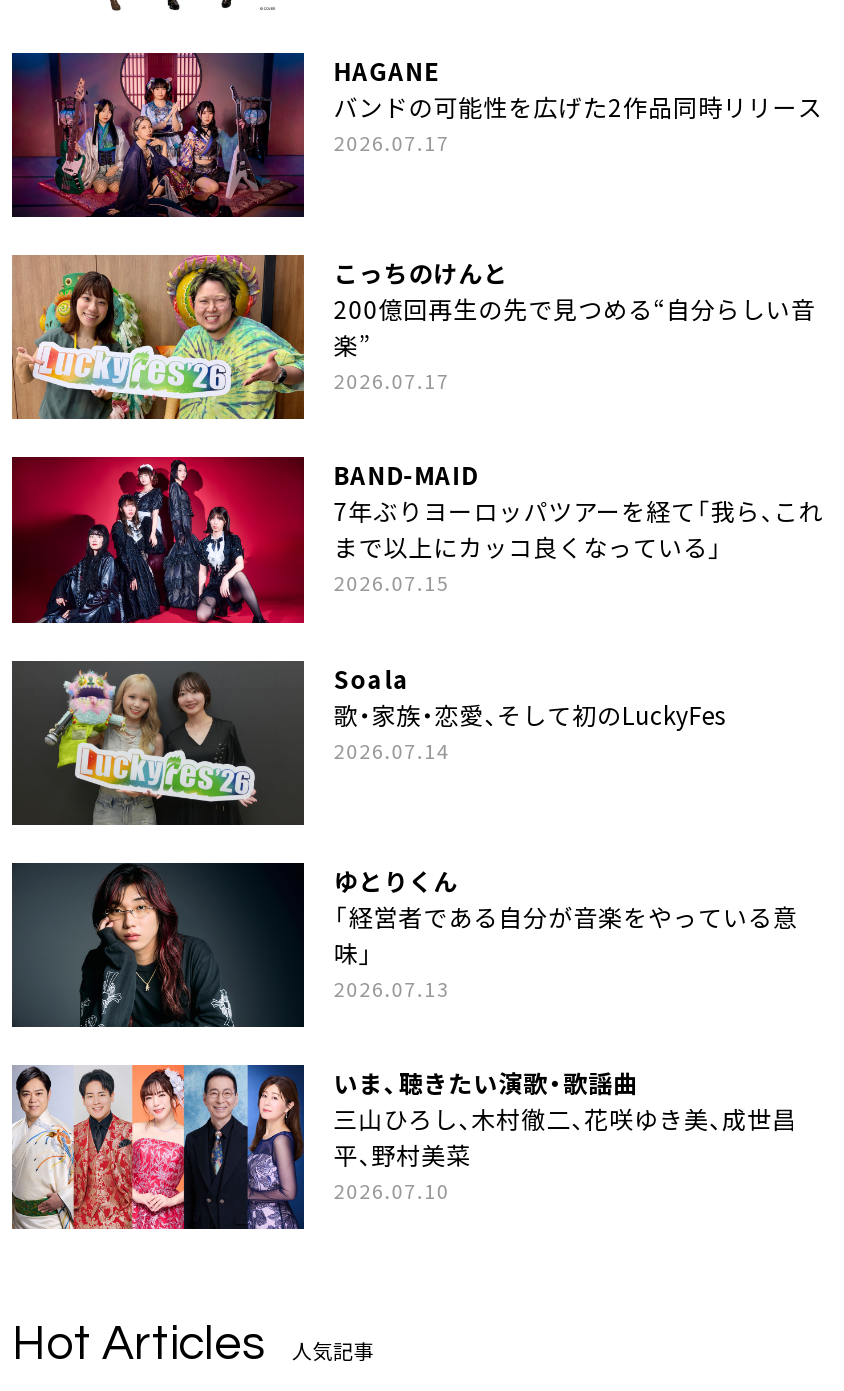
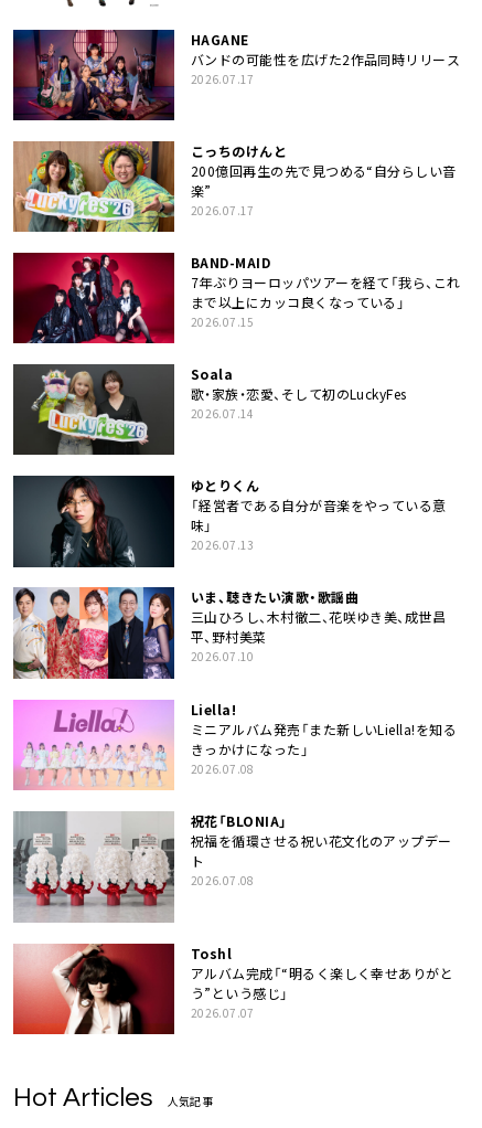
+ [image]
+ Liella!
+ ミニアルバム発売「また新しいLiella!を知る
+ きっかけになった」
+ 2026.07.08
+ 祝花「BLONIA」
+ 祝福を循環させる祝い花文化のアップデー
+ ト
+ 2026.07.08

+ [image]

+ [image]
+ Toshl
+ アルバム完成「“明るく楽しく幸せありがと
+ う”という感じ」
+ 2026.07.07
